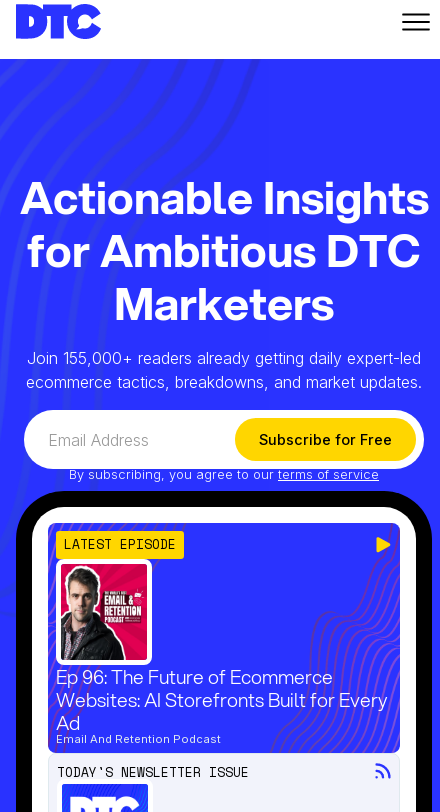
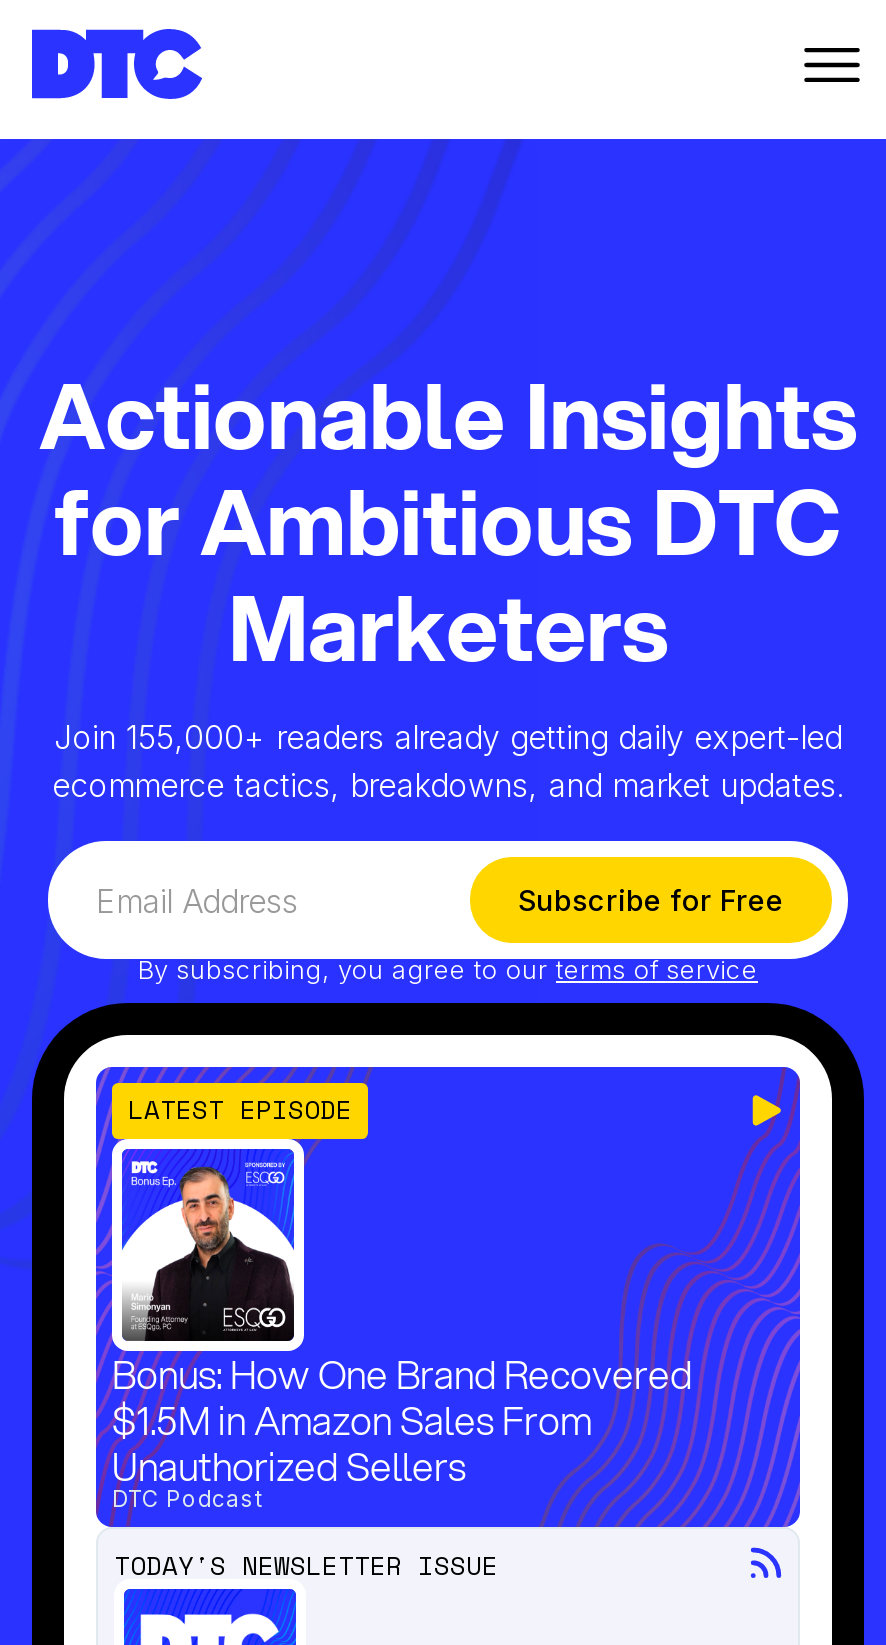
- [image]
- Ep 96: The Future of Ecommerce
- Websites: AI Storefronts Built for Every
- Ad
- Email And Retention Podcast
+ [image]
+ Bonus: How One Brand Recovered
+ $1.5M in Amazon Sales From
+ Unauthorized Sellers
+ DTC Podcast
